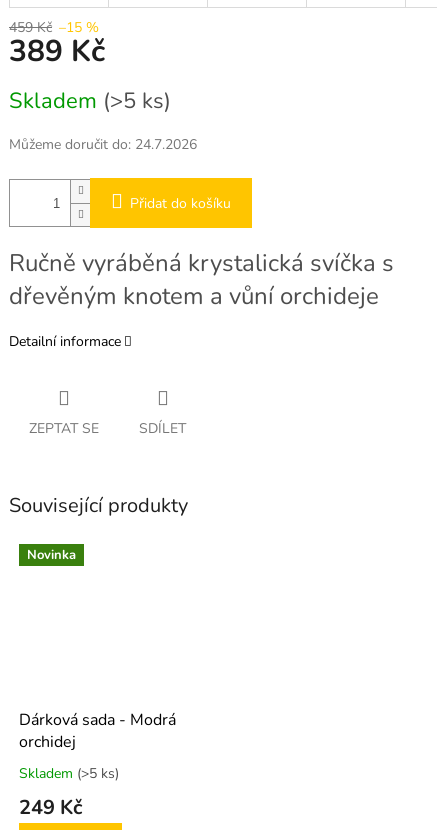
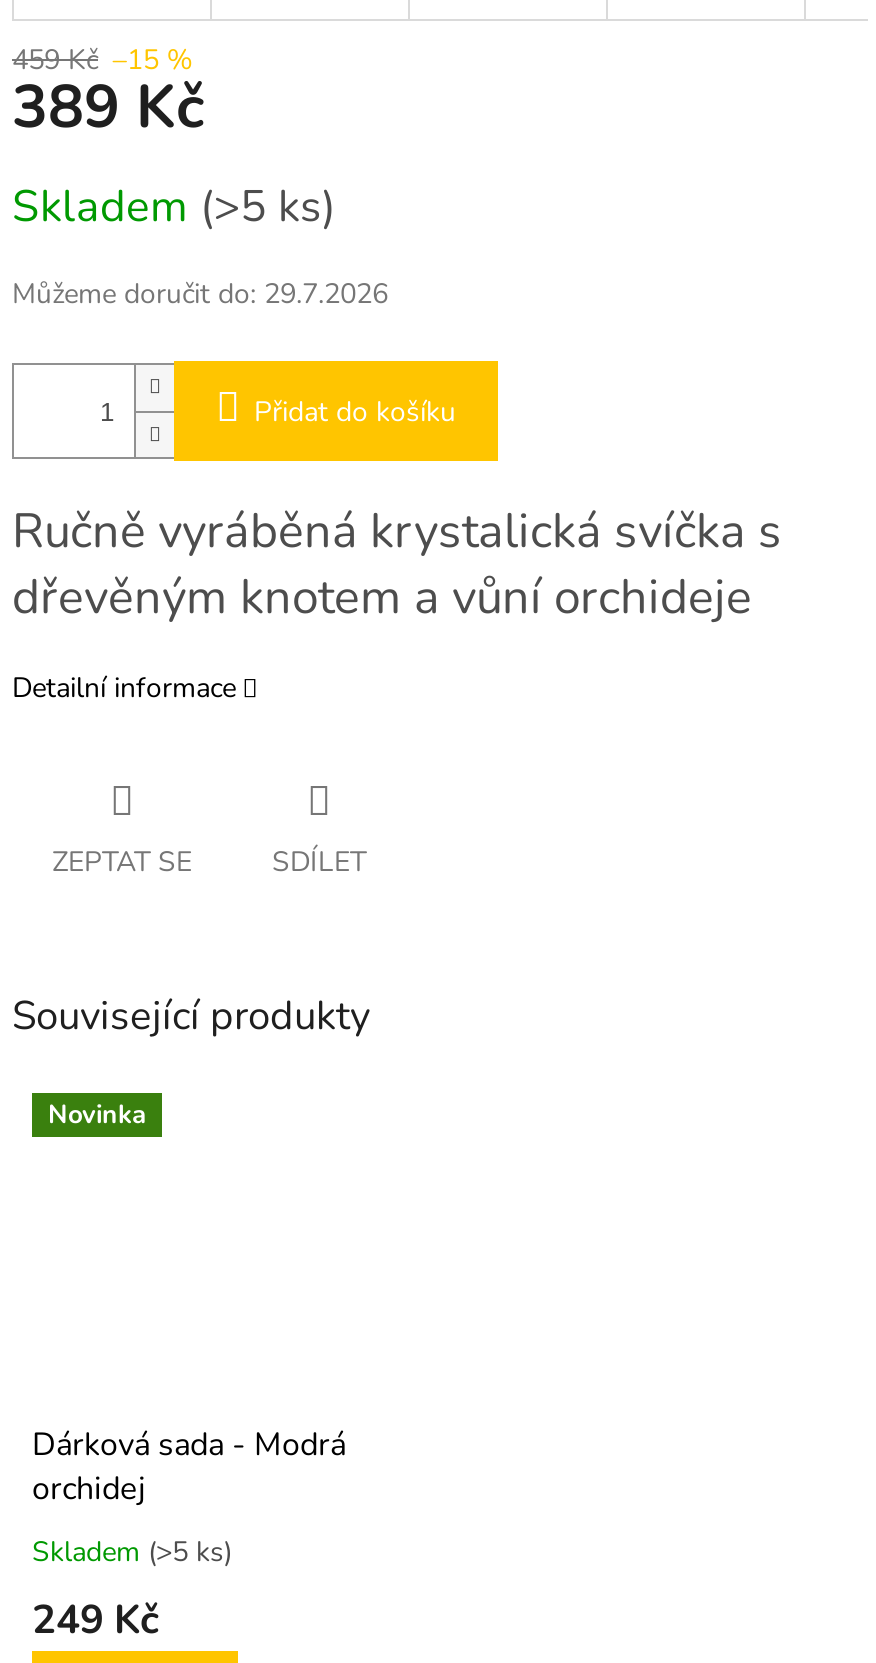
- Můžeme doručit do: 24.7.2026
+ Můžeme doručit do: 29.7.2026
